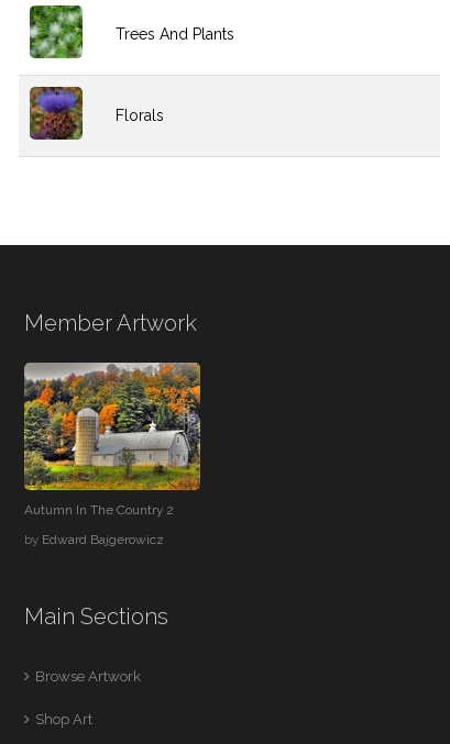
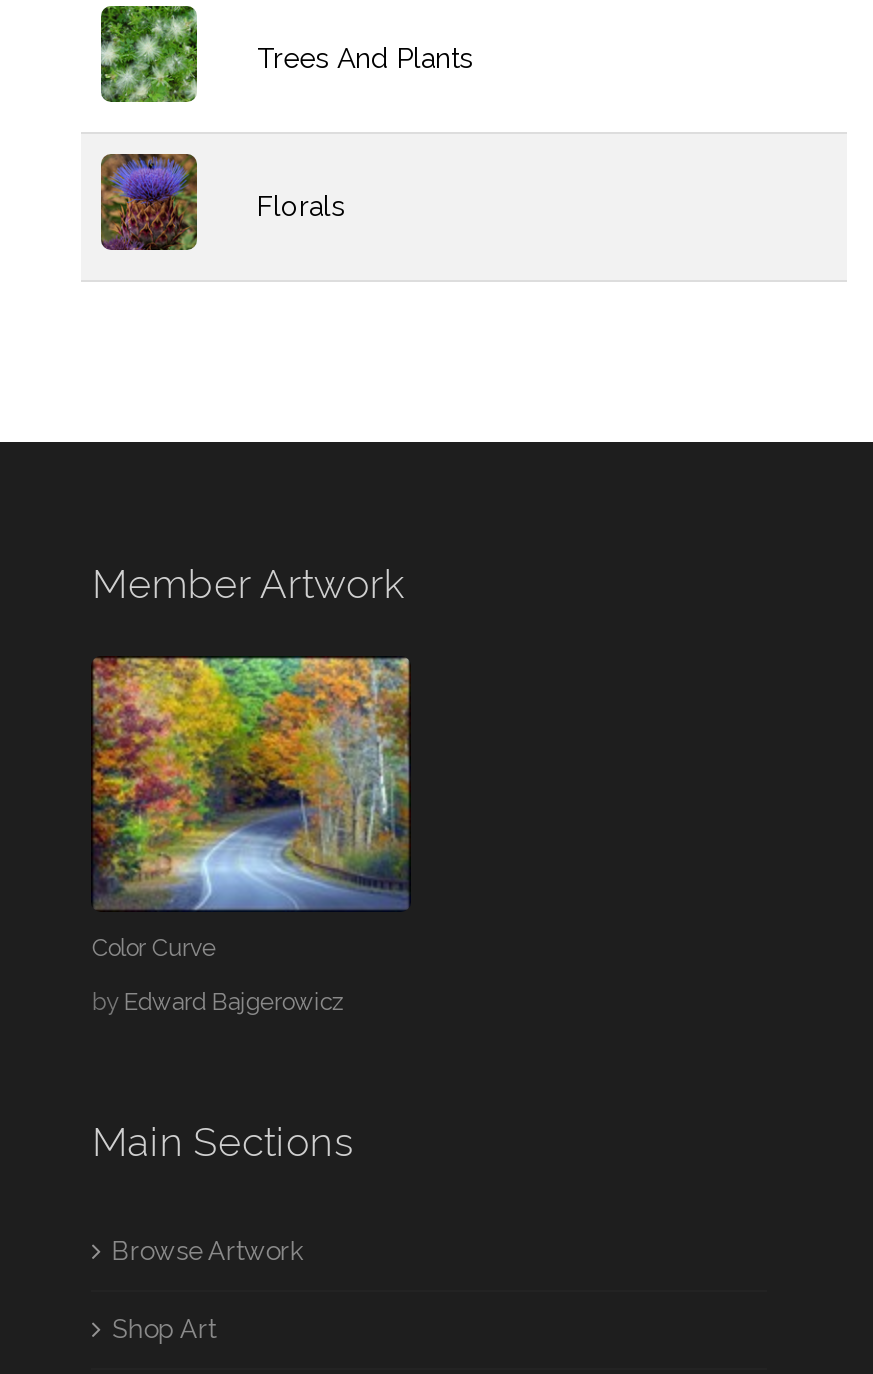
- [image]
- Autumn In The Country 2
+ [image]
+ Color Curve
